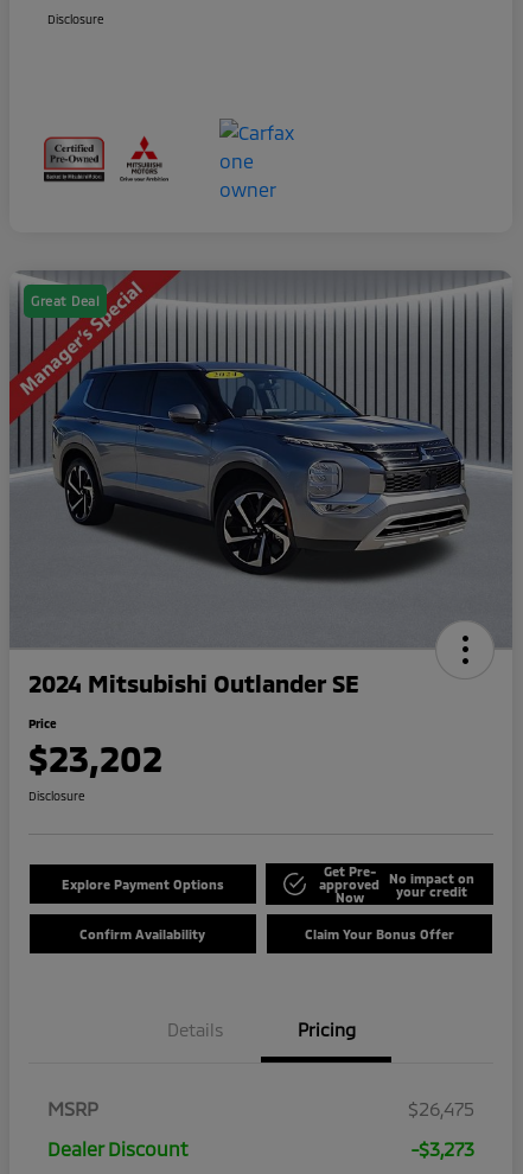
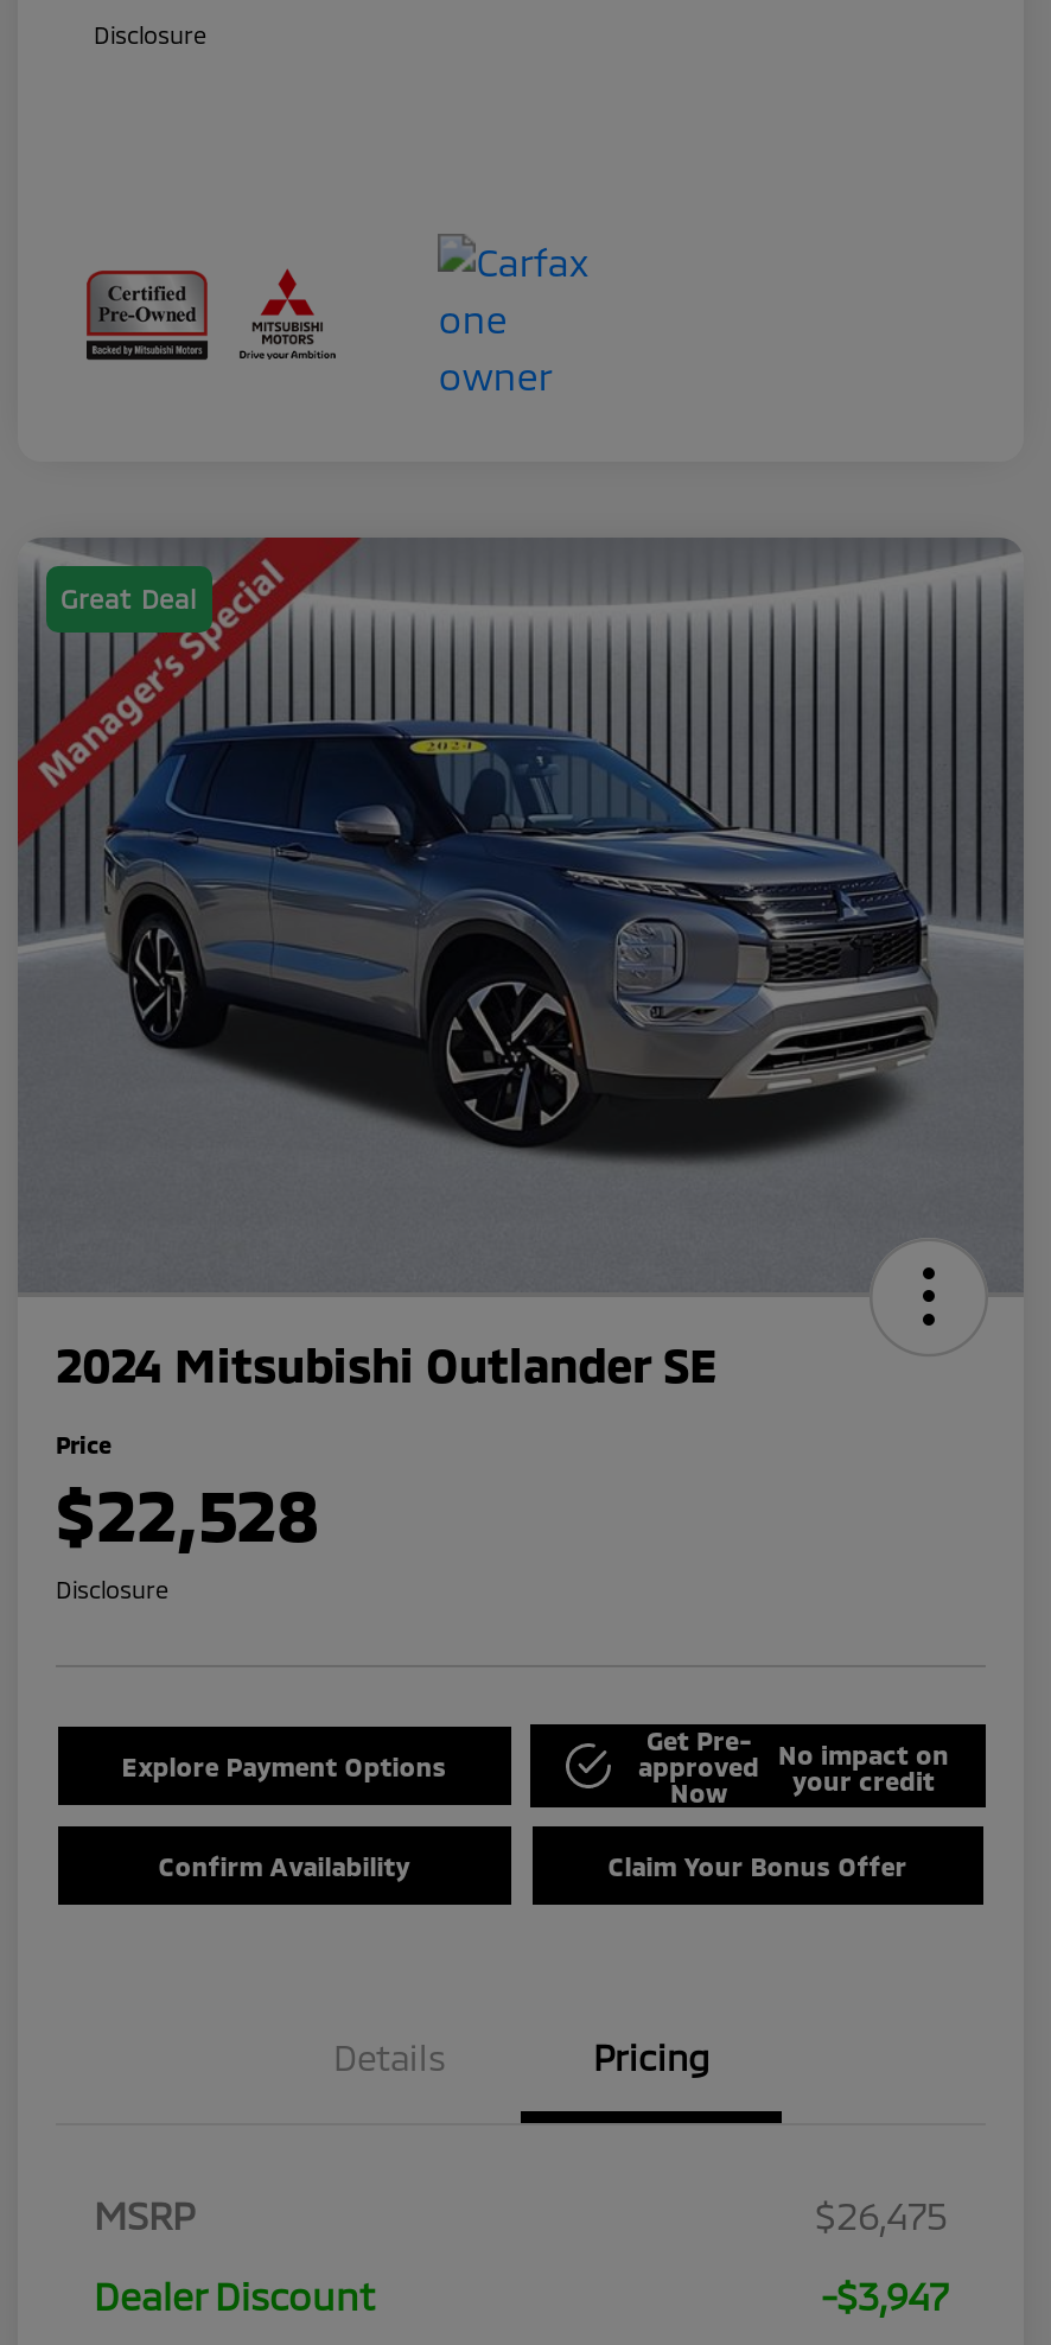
- $23,202
+ $22,528

- -$3,273
+ -$3,947
